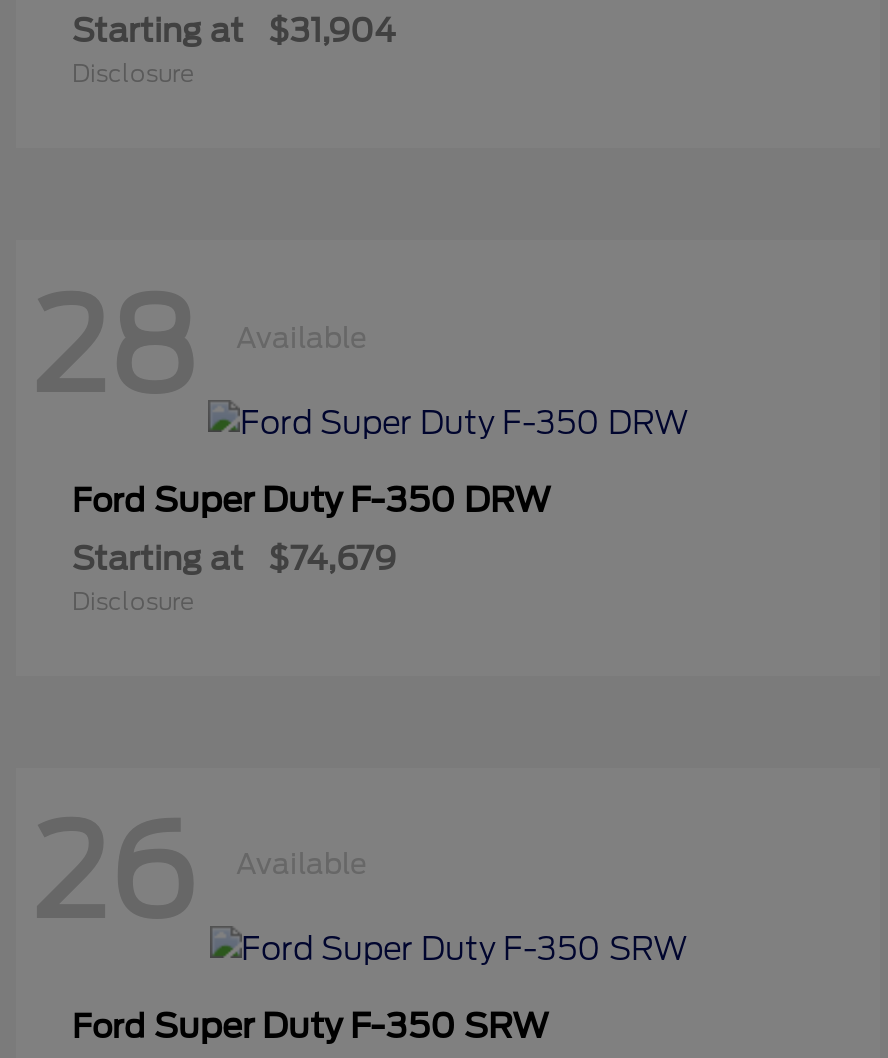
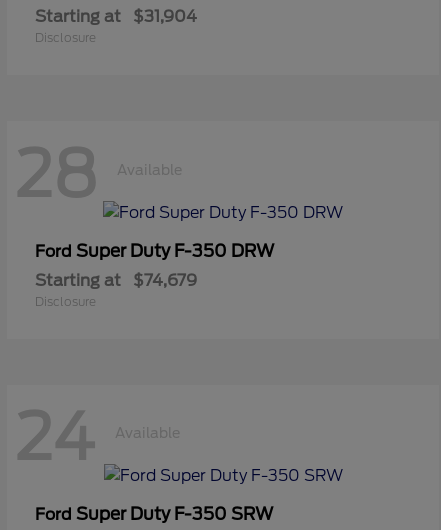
- 26
+ 24
